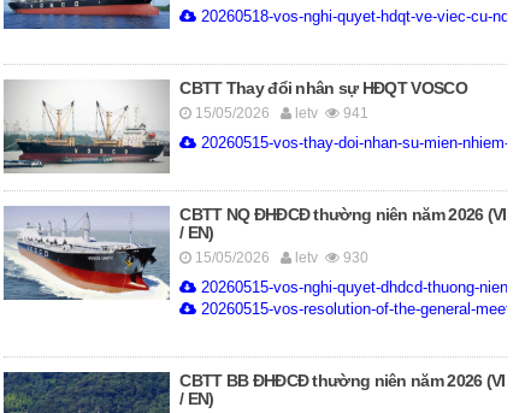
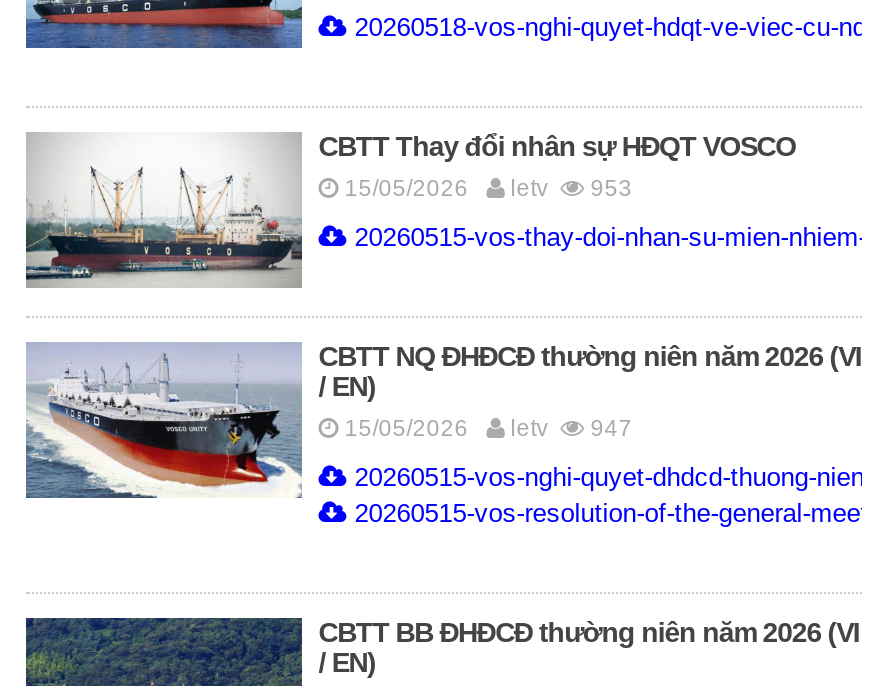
- 15/05/2026 letv 941
+ 15/05/2026 letv 953

- 15/05/2026 letv 930
+ 15/05/2026 letv 947
